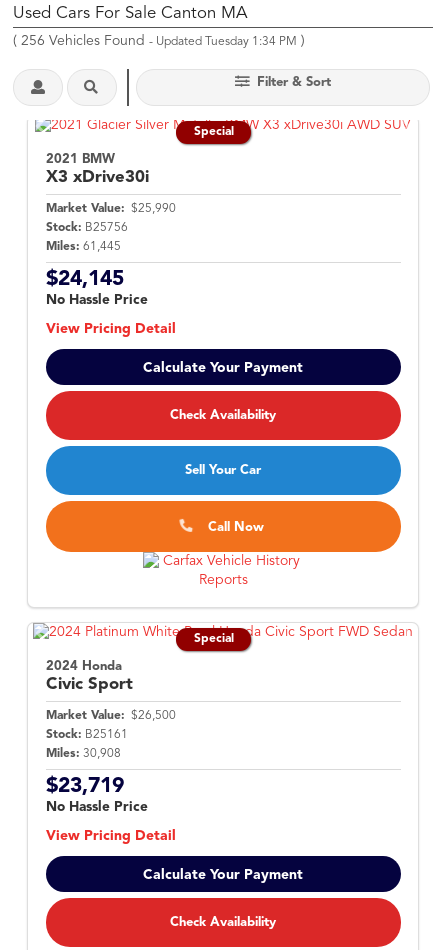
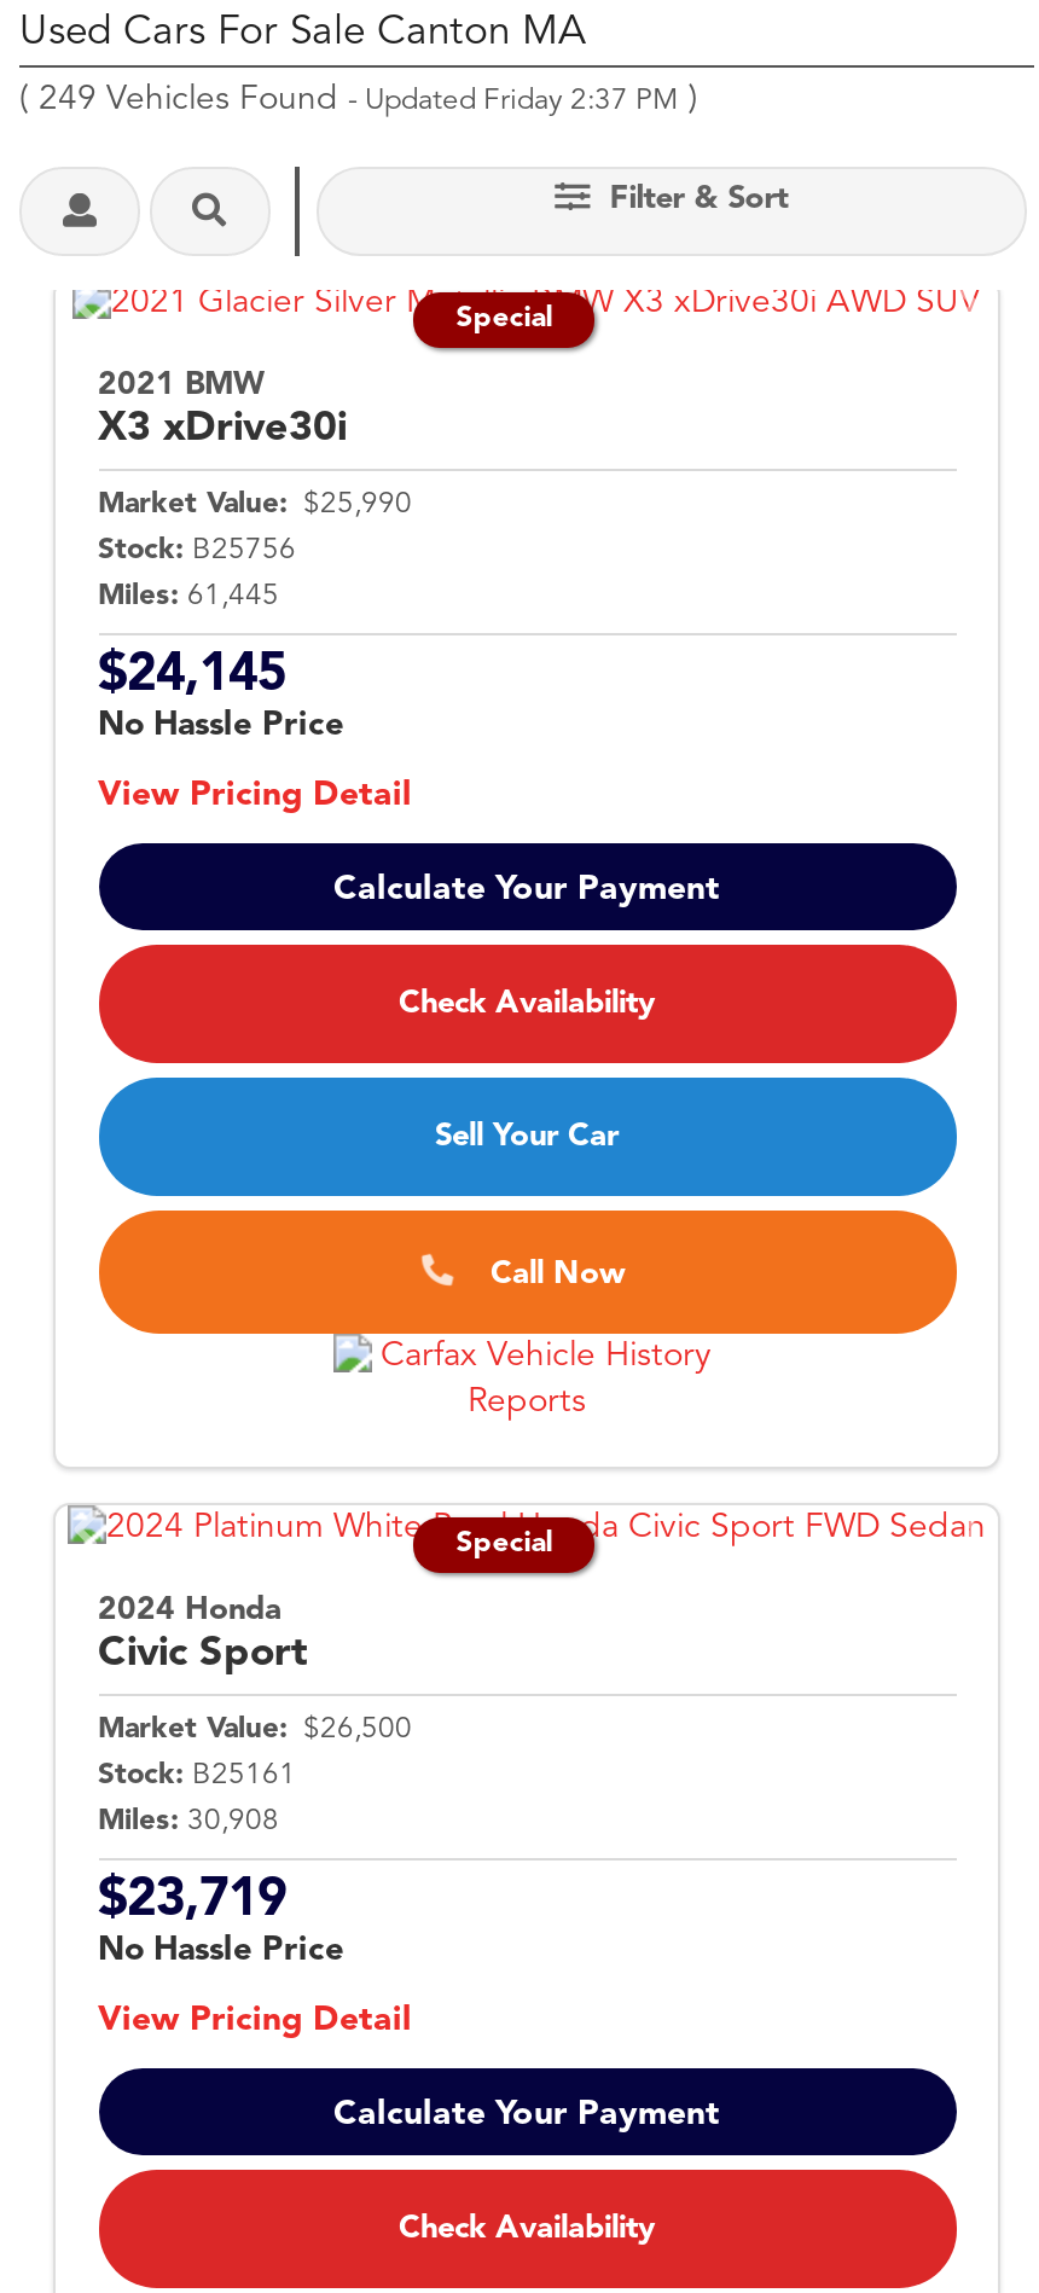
- (256 Vehicles Found - Updated Tuesday 1:34 PM)
+ (249 Vehicles Found - Updated Friday 2:37 PM)
